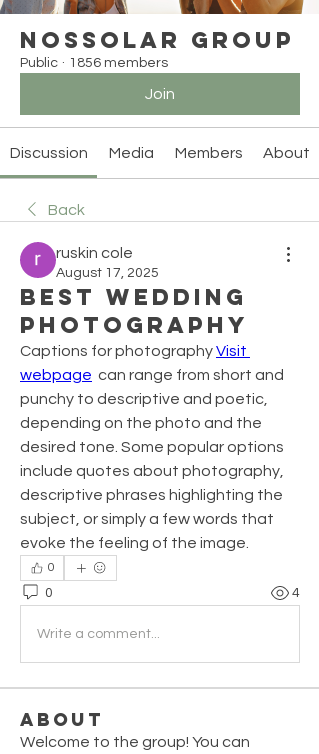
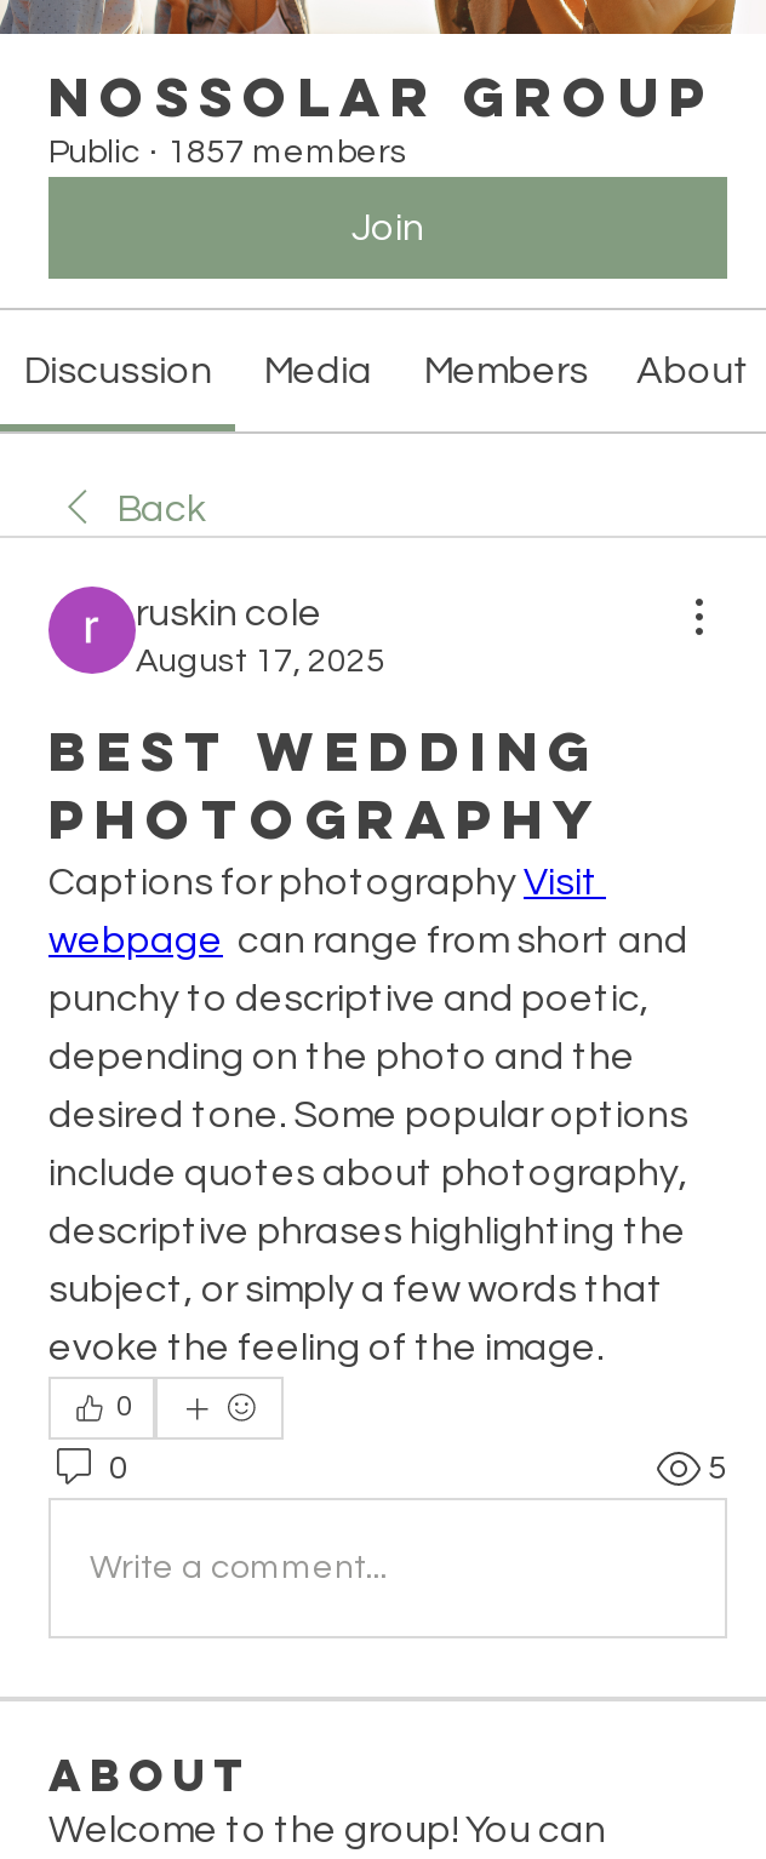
- Public · 1856 members
+ Public · 1857 members

- 4
+ 5
